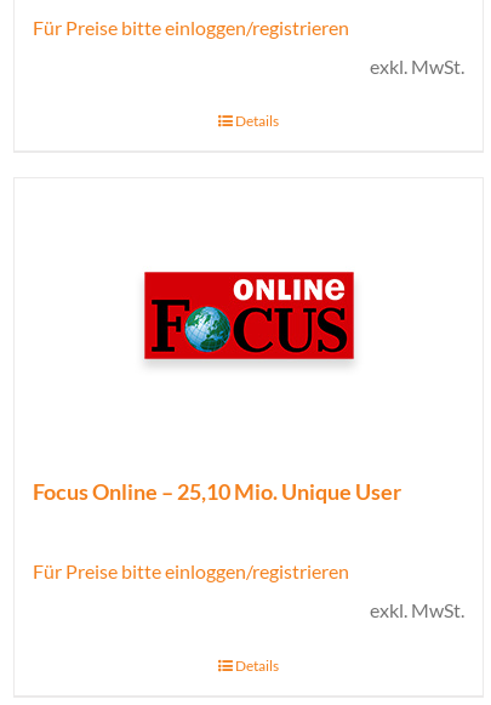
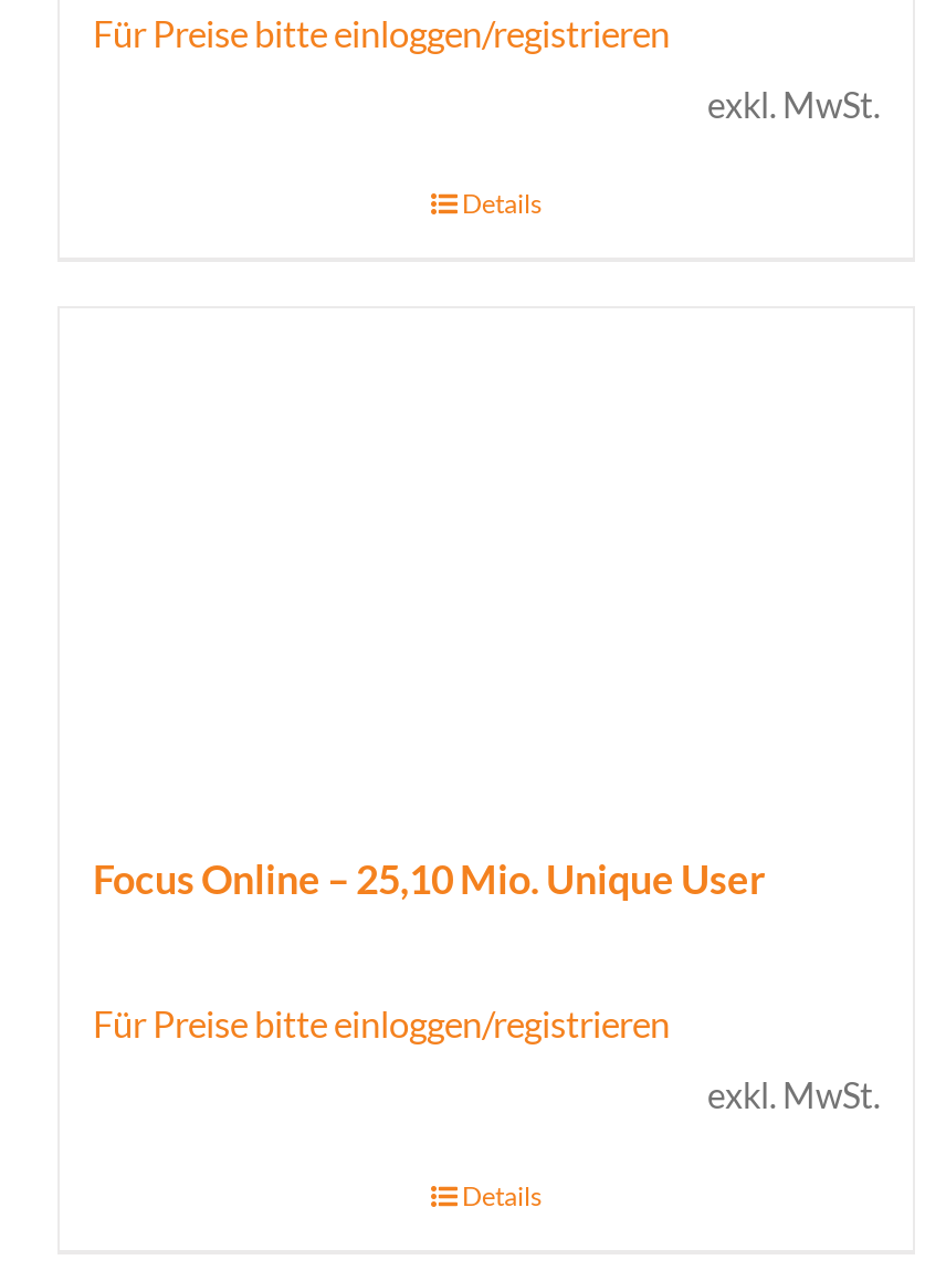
- [image]
